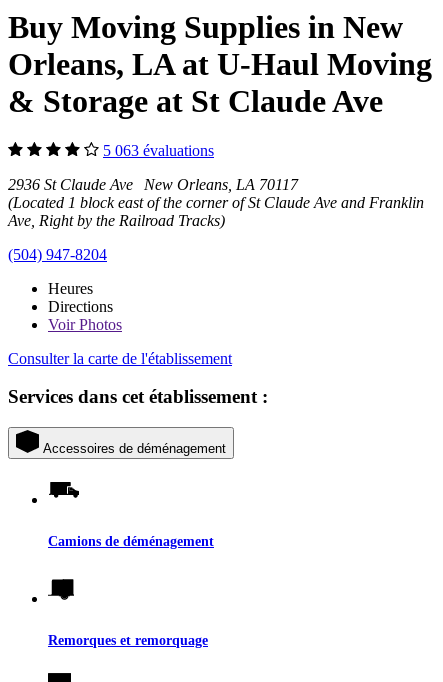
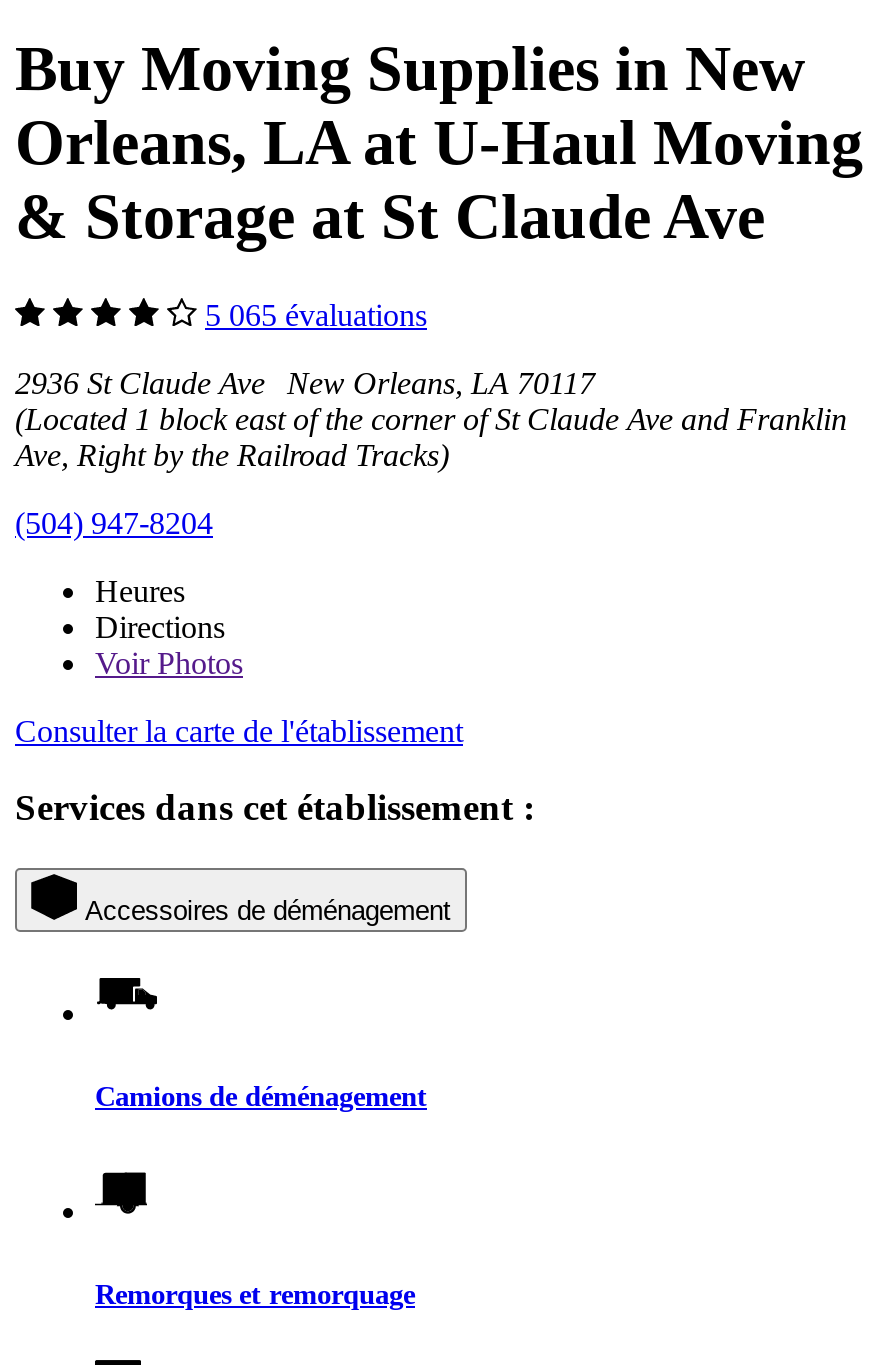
- 5 063 évaluations
+ 5 065 évaluations
